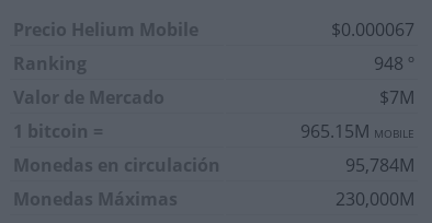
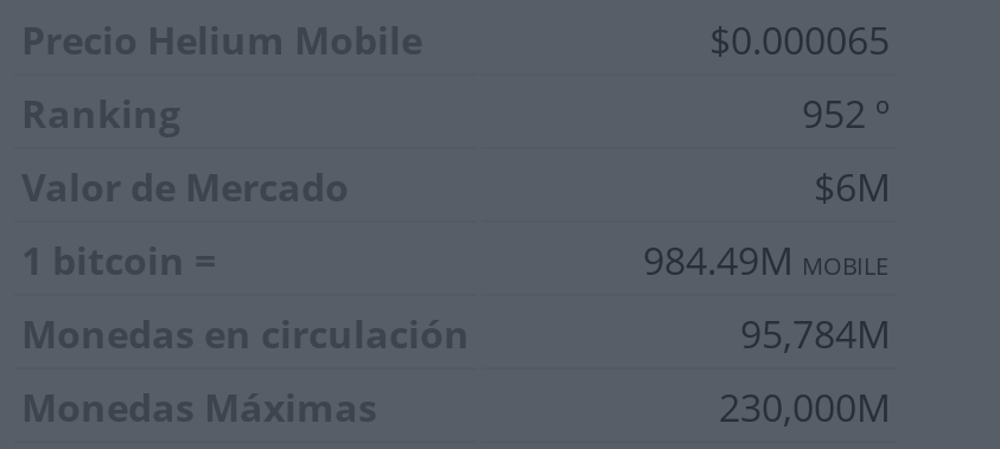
- $0.000067
+ $0.000065

- 948 º
+ 952 º

- $7M
+ $6M

- 965.15M MOBILE
+ 984.49M MOBILE
